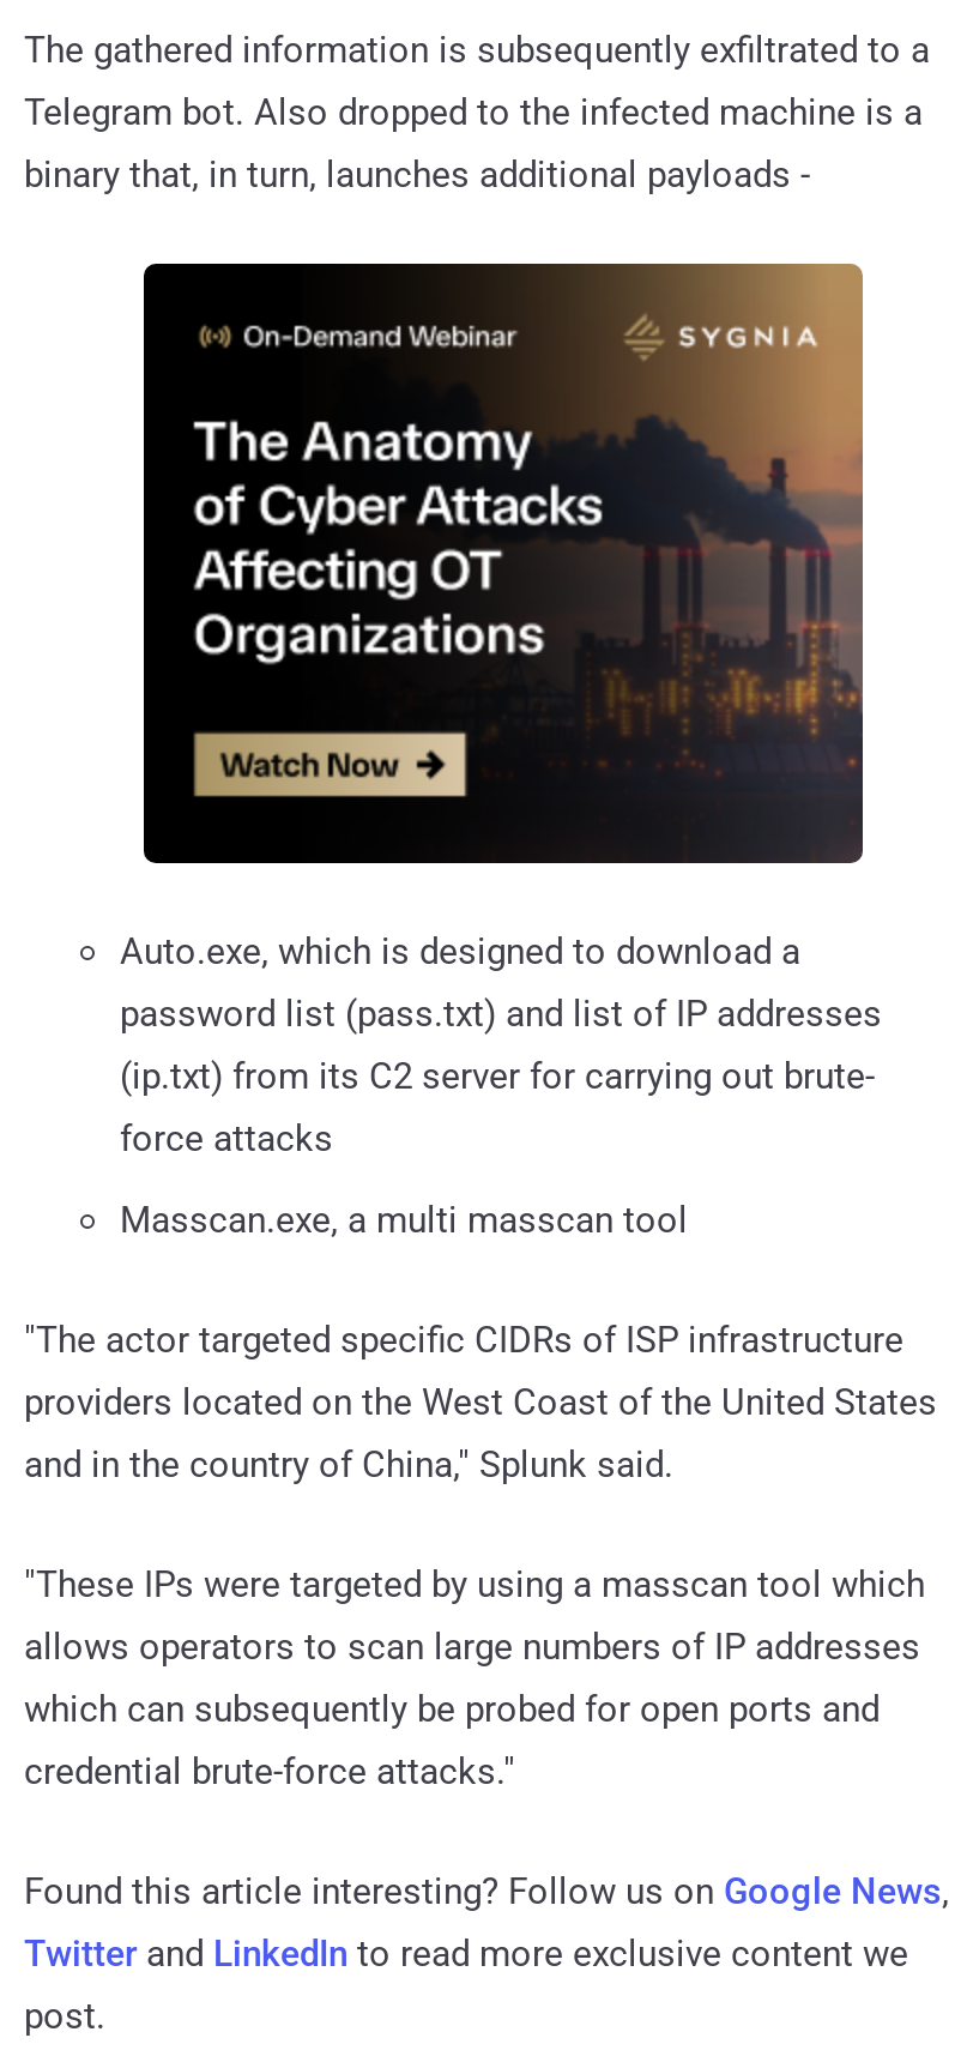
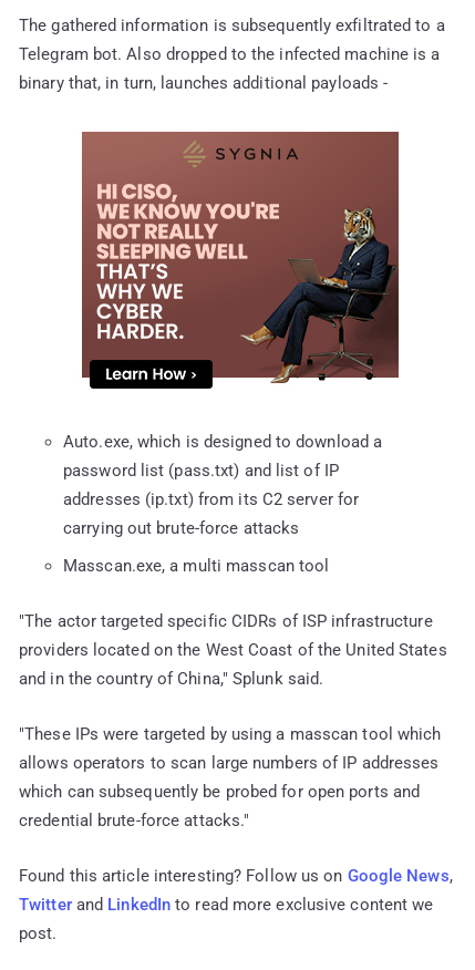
- [image]
+ [image]
